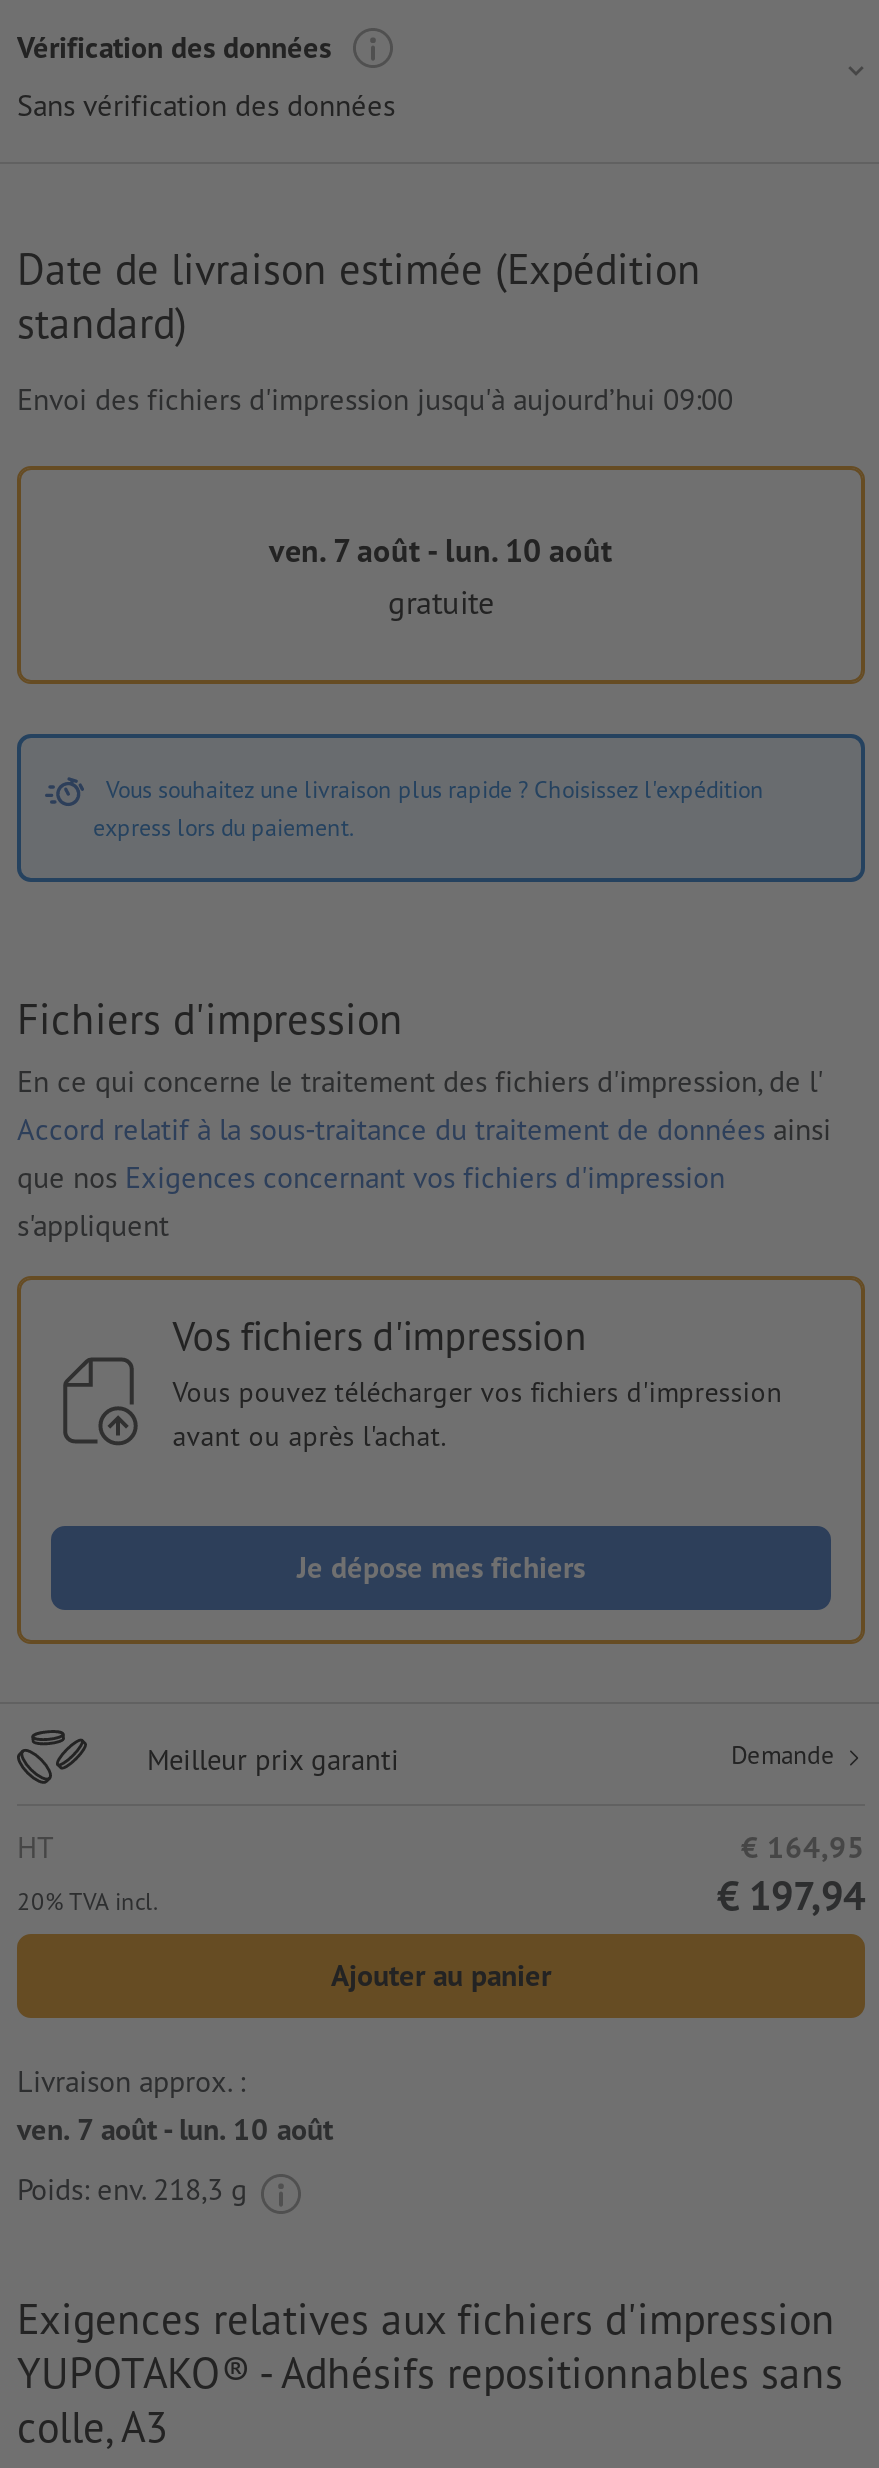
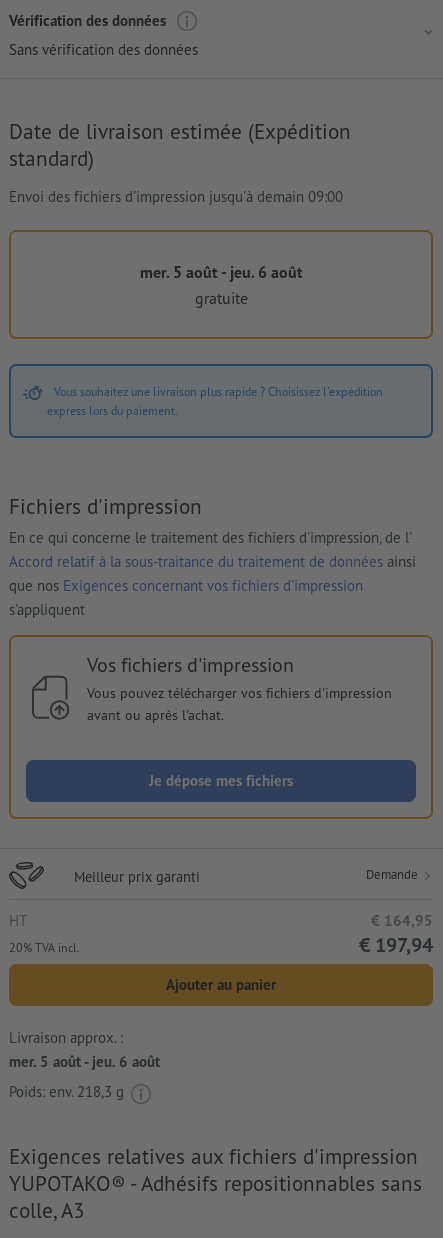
- Envoi des fichiers d'impression jusqu'à aujourd’hui 09:00
+ Envoi des fichiers d'impression jusqu'à demain 09:00

- ven. 7 août - lun. 10 août
+ mer. 5 août - jeu. 6 août

- ven. 7 août - lun. 10 août
+ mer. 5 août - jeu. 6 août
